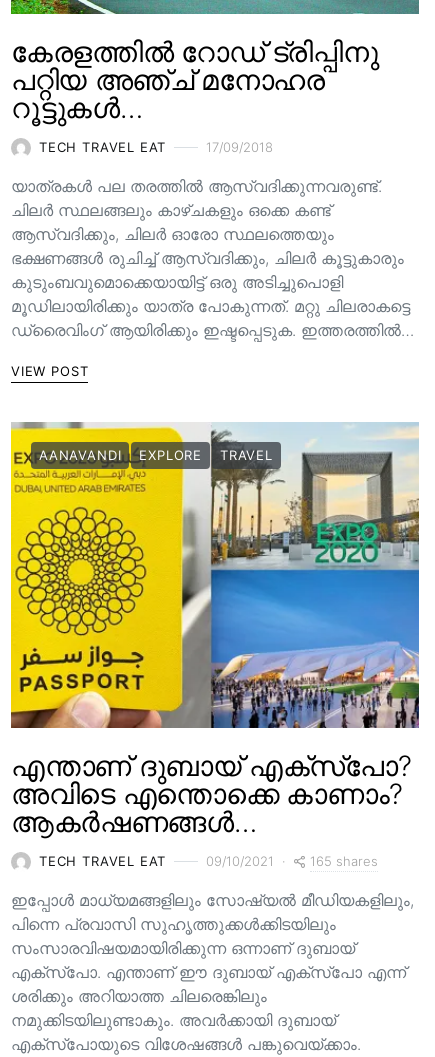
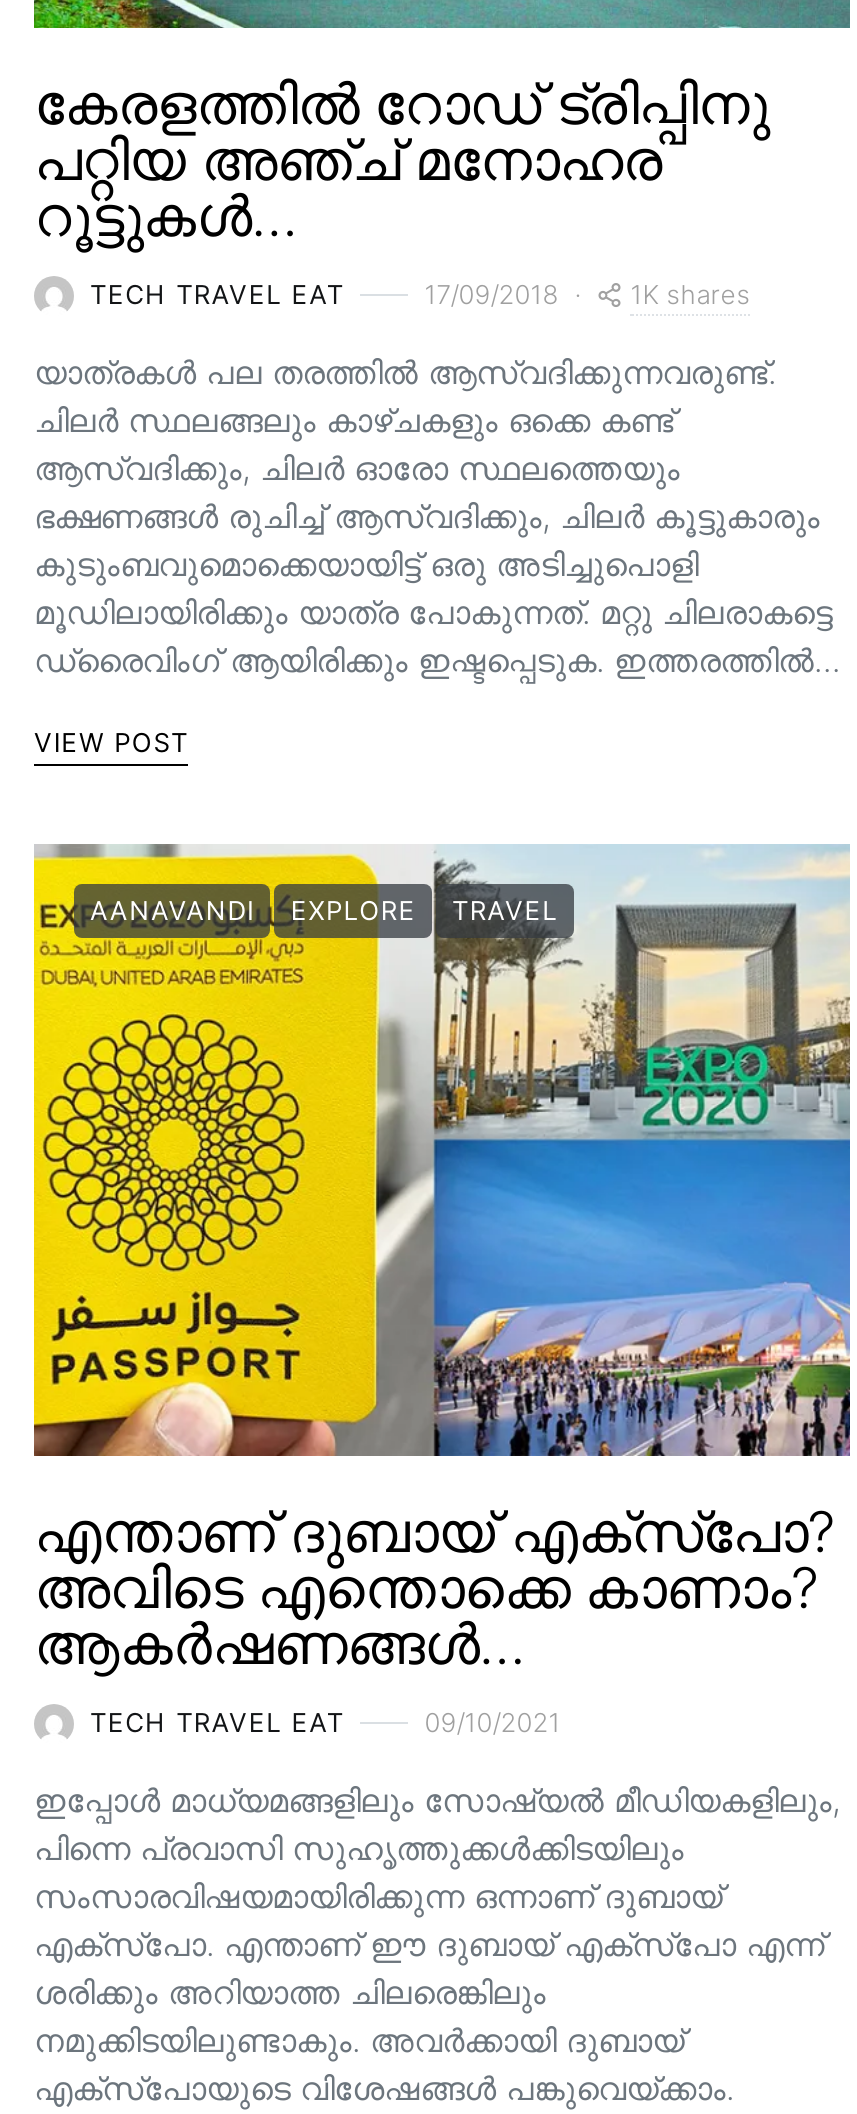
+ 1K shares

- 165 shares
